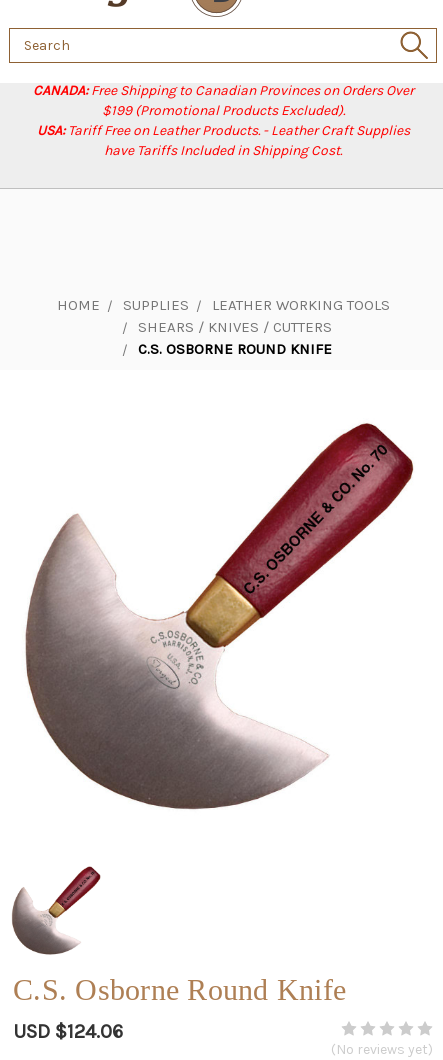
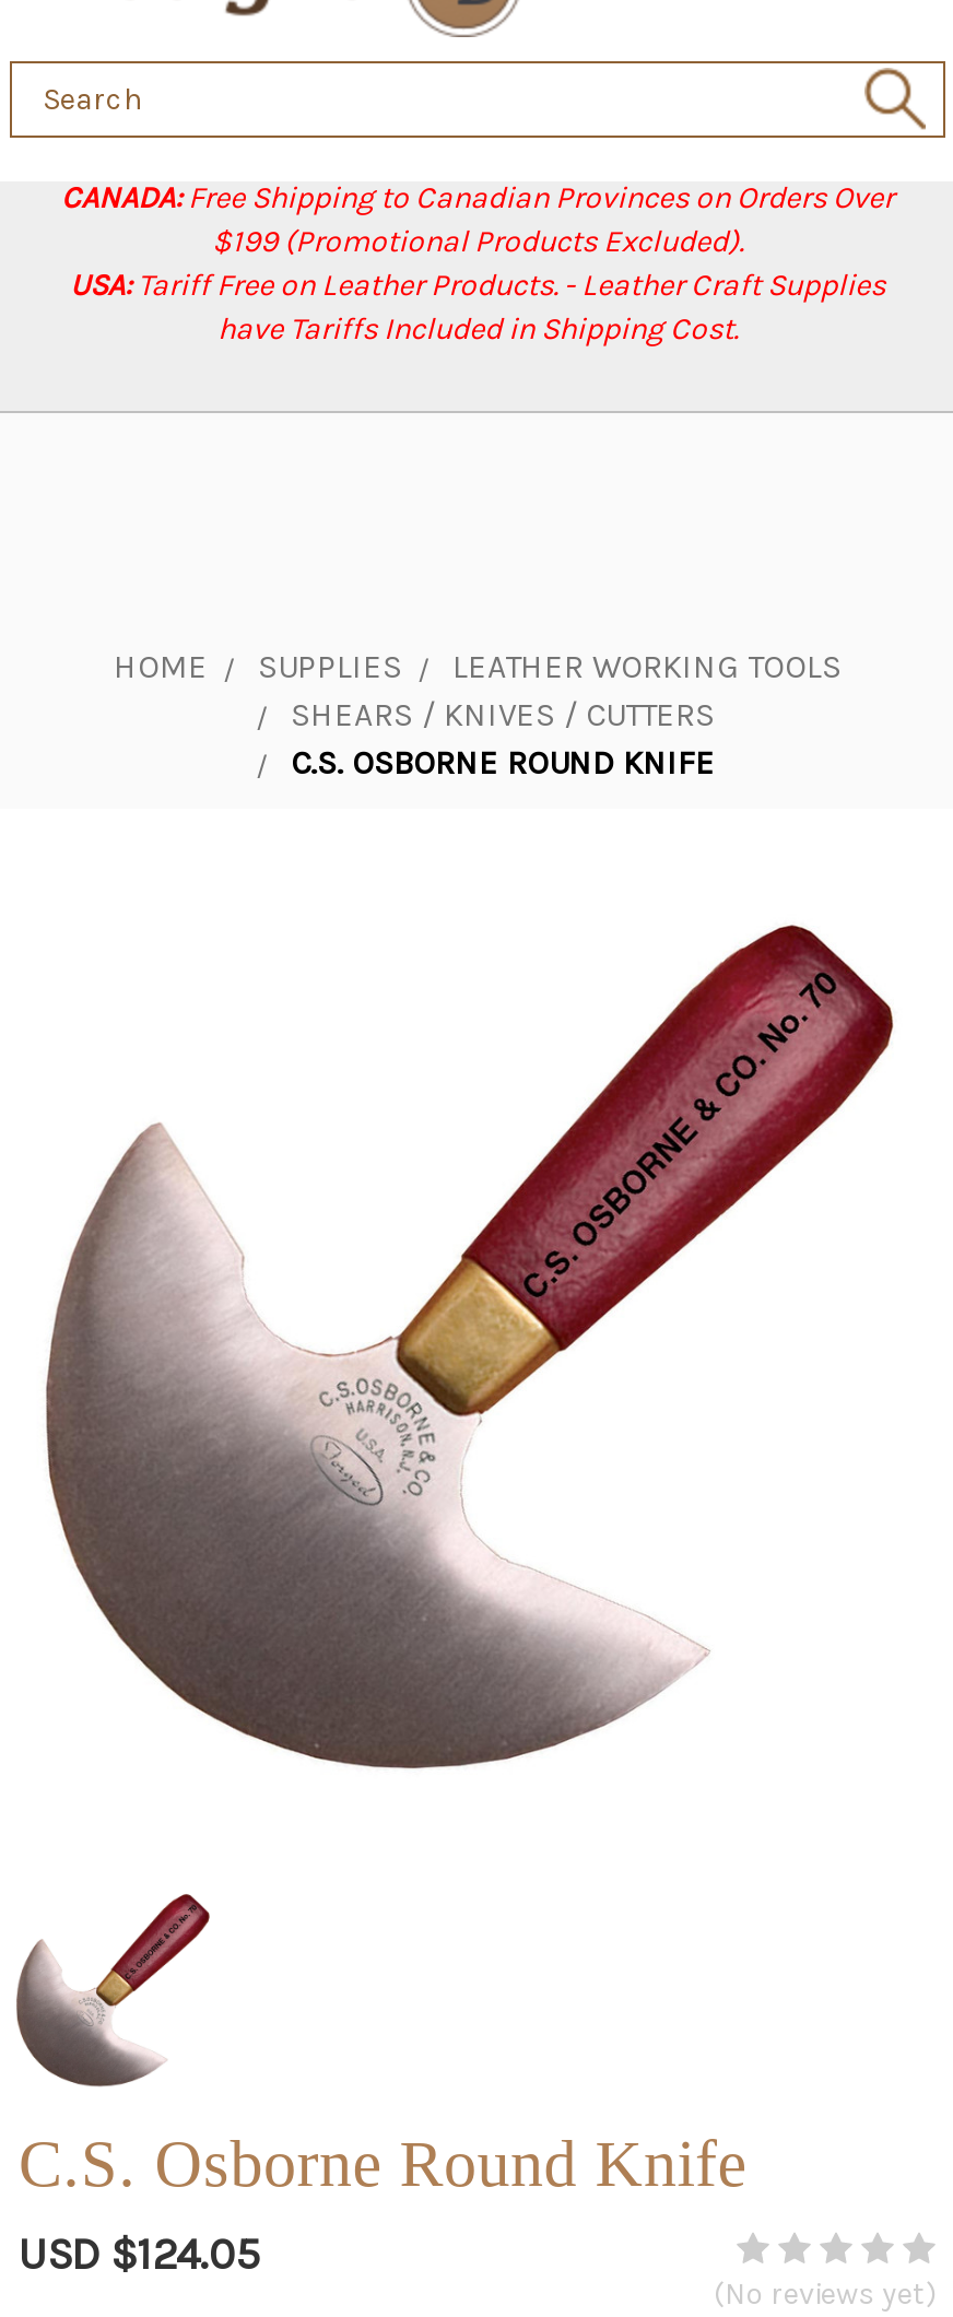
- USD $124.06
+ USD $124.05
